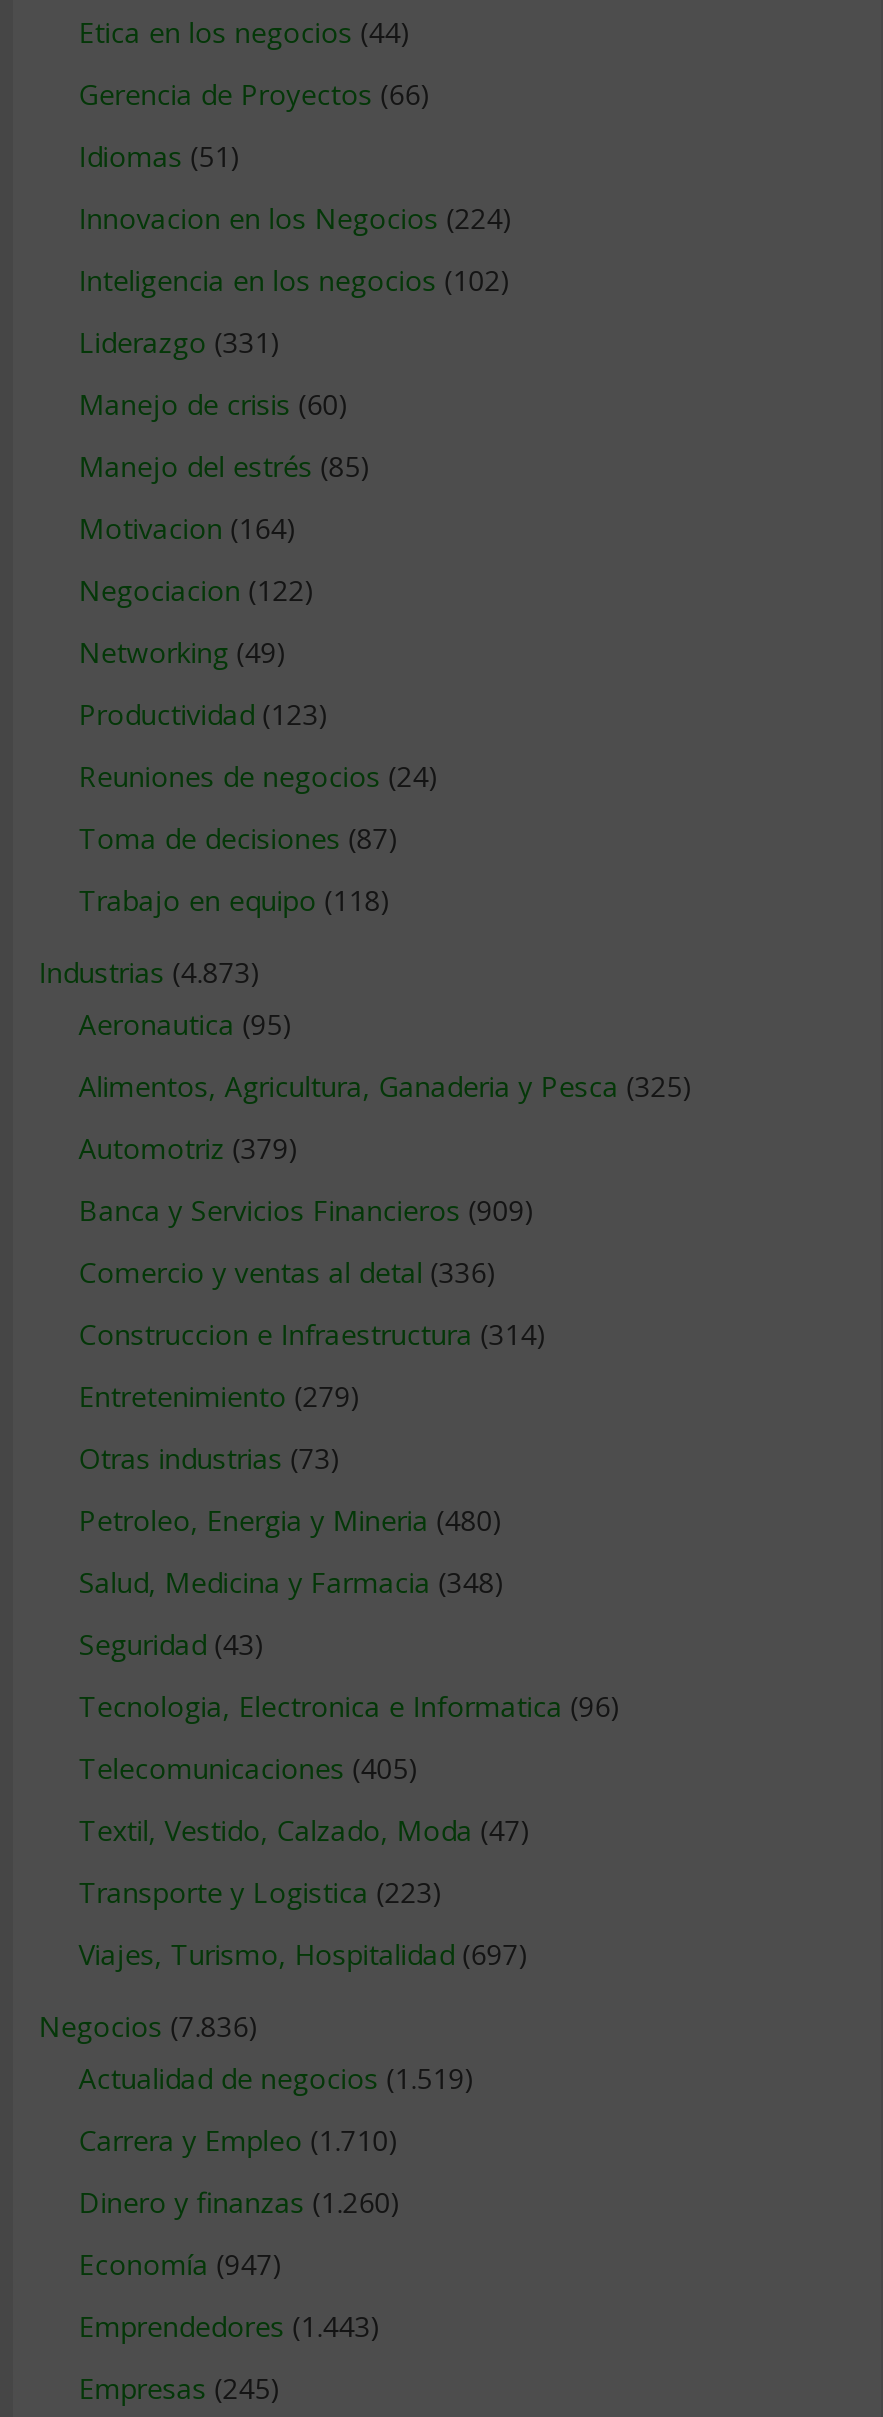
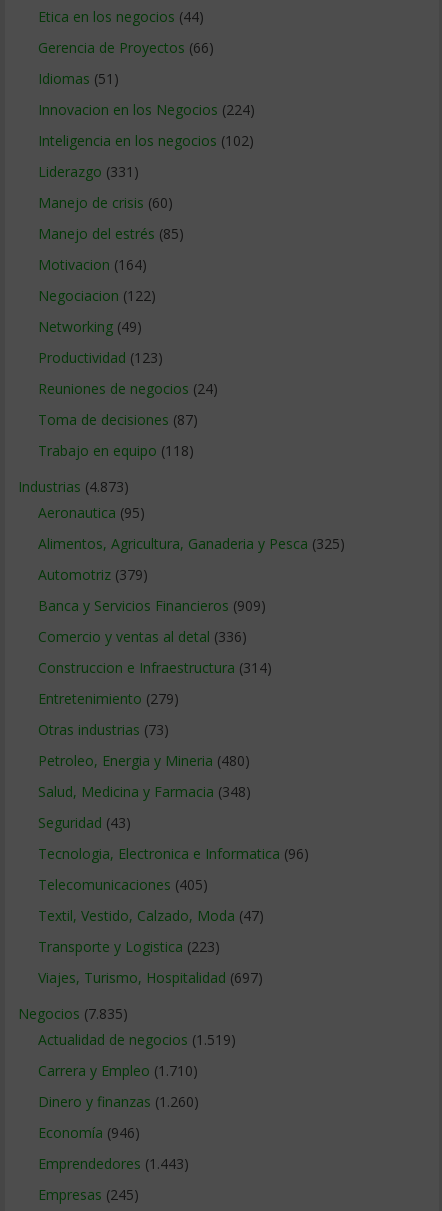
- Negocios (7.836)
+ Negocios (7.835)

- Economía (947)
+ Economía (946)
